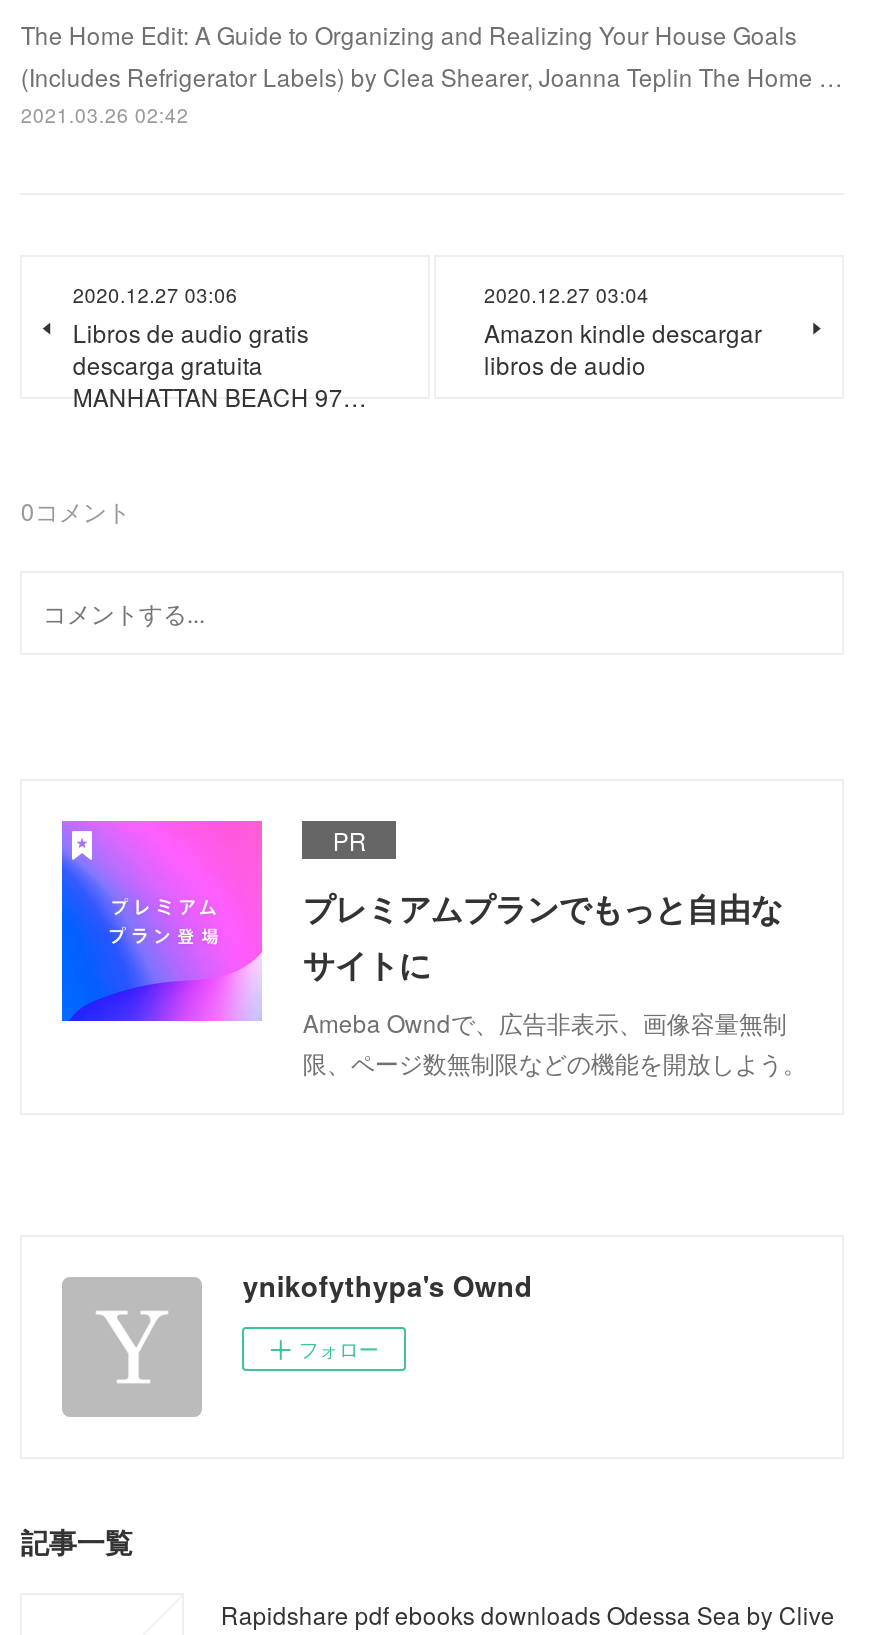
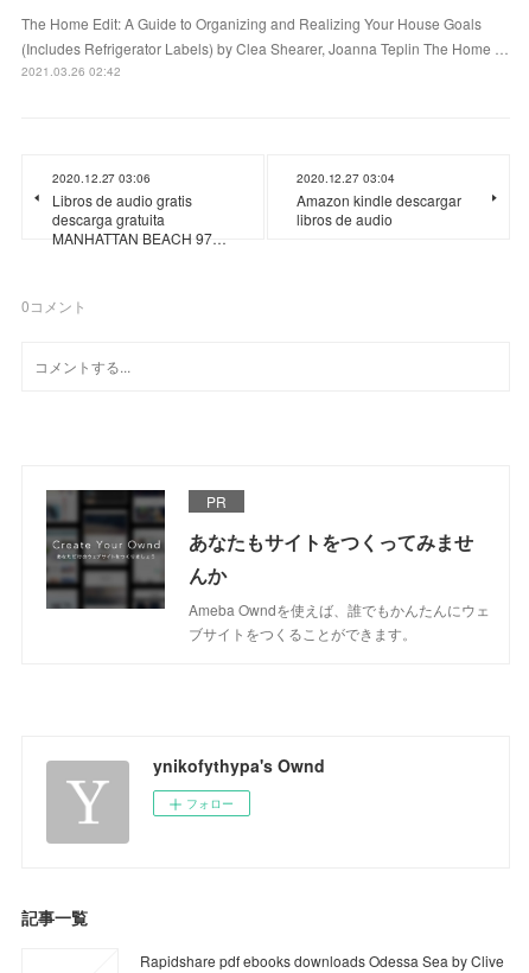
- [image]
- プレミアムプランでもっと自由な
- サイトに
- Ameba Owndで、広告非表示、画像容量無制
- 限、ページ数無制限などの機能を開放しよう。
+ [image]
+ あなたもサイトをつくってみませ
+ んか
+ Ameba Owndを使えば、誰でもかんたんにウェ
+ ブサイトをつくることができます。
